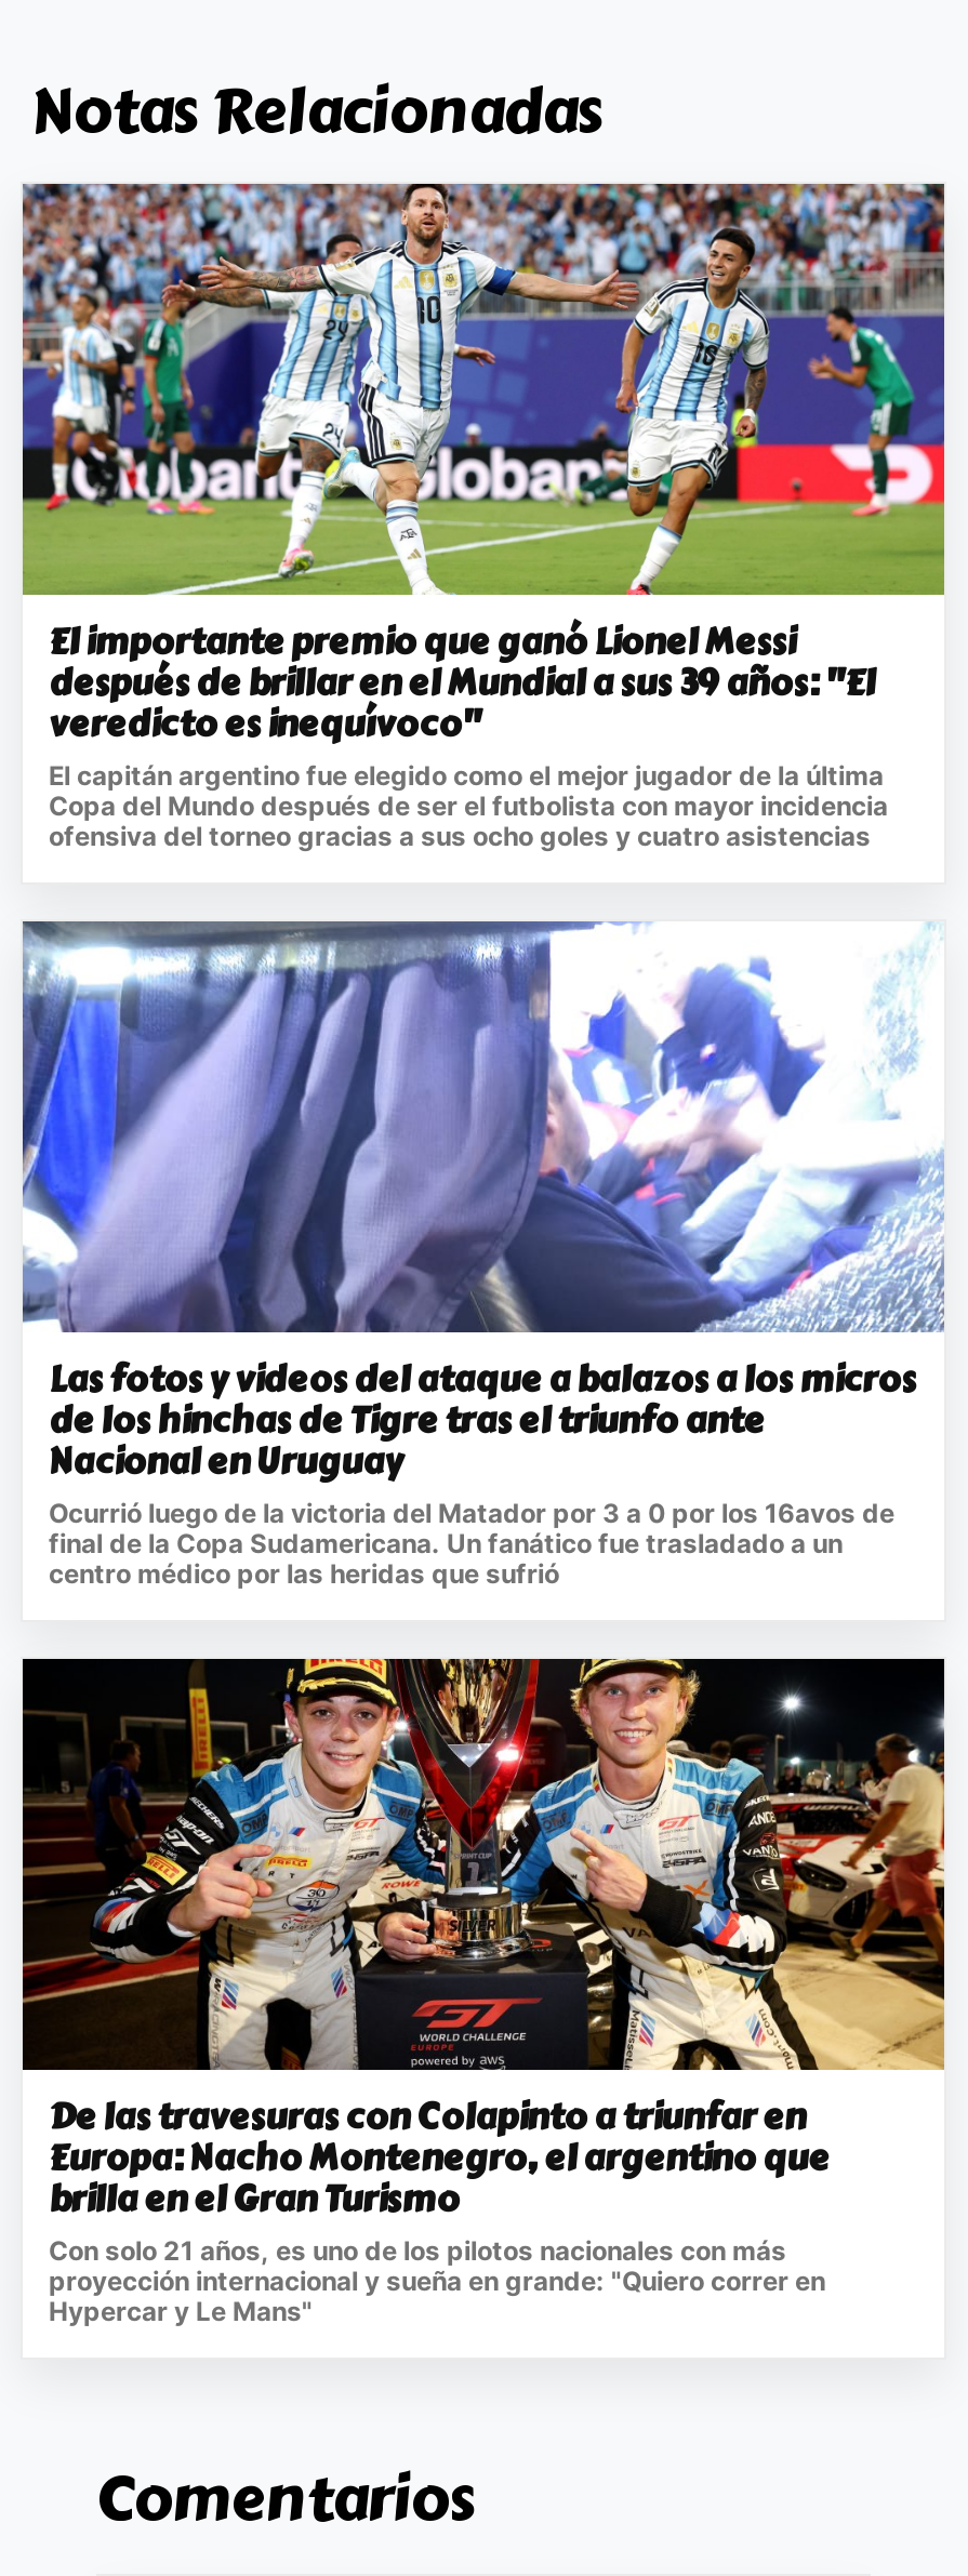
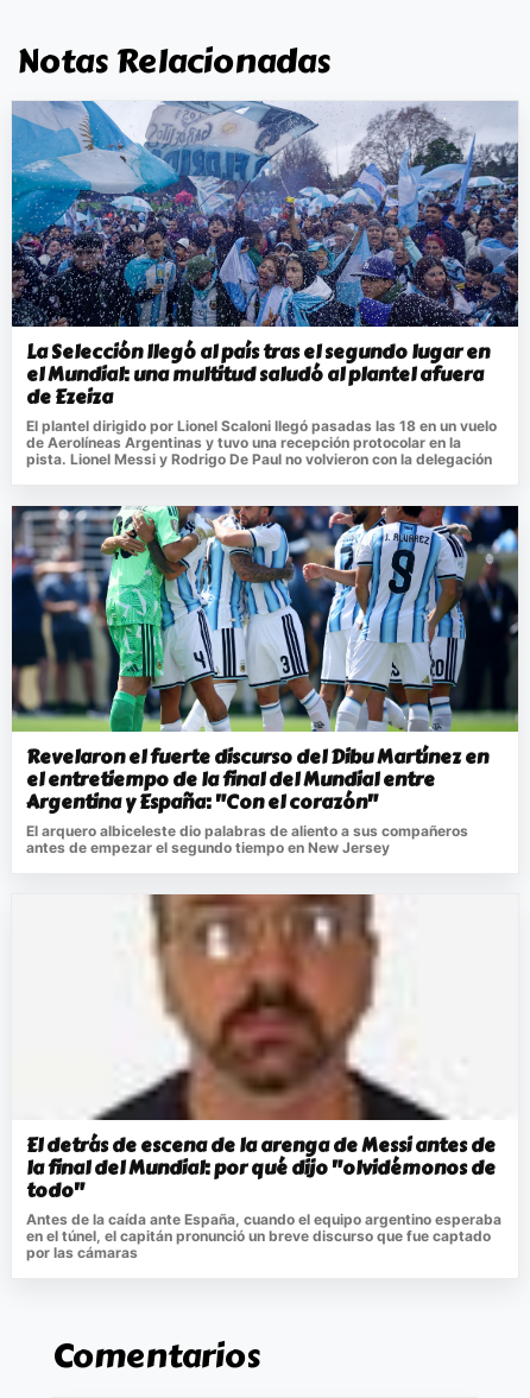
- [image]
- El importante premio que ganó Lionel Messi
- después de brillar en el Mundial a sus 39 años: "El
- veredicto es inequívoco"
- El capitán argentino fue elegido como el mejor jugador de la última
- Copa del Mundo después de ser el futbolista con mayor incidencia
- ofensiva del torneo gracias a sus ocho goles y cuatro asistencias
+ [image]
+ La Selección llegó al país tras el segundo lugar en
+ el Mundial: una multitud saludó al plantel afuera
+ de Ezeiza
+ El plantel dirigido por Lionel Scaloni llegó pasadas las 18 en un vuelo
+ de Aerolíneas Argentinas y tuvo una recepción protocolar en la
+ pista. Lionel Messi y Rodrigo De Paul no volvieron con la delegación

- [image]
- Las fotos y videos del ataque a balazos a los micros
- de los hinchas de Tigre tras el triunfo ante
- Nacional en Uruguay
- Ocurrió luego de la victoria del Matador por 3 a 0 por los 16avos de
- final de la Copa Sudamericana. Un fanático fue trasladado a un
- centro médico por las heridas que sufrió
+ [image]
+ Revelaron el fuerte discurso del Dibu Martínez en
+ el entretiempo de la final del Mundial entre
+ Argentina y España: "Con el corazón"
+ El arquero albiceleste dio palabras de aliento a sus compañeros
+ antes de empezar el segundo tiempo en New Jersey

- [image]
- De las travesuras con Colapinto a triunfar en
- Europa: Nacho Montenegro, el argentino que
- brilla en el Gran Turismo
- Con solo 21 años, es uno de los pilotos nacionales con más
- proyección internacional y sueña en grande: "Quiero correr en
- Hypercar y Le Mans"
+ [image]
+ El detrás de escena de la arenga de Messi antes de
+ la final del Mundial: por qué dijo "olvidémonos de
+ todo"
+ Antes de la caída ante España, cuando el equipo argentino esperaba
+ en el túnel, el capitán pronunció un breve discurso que fue captado
+ por las cámaras
